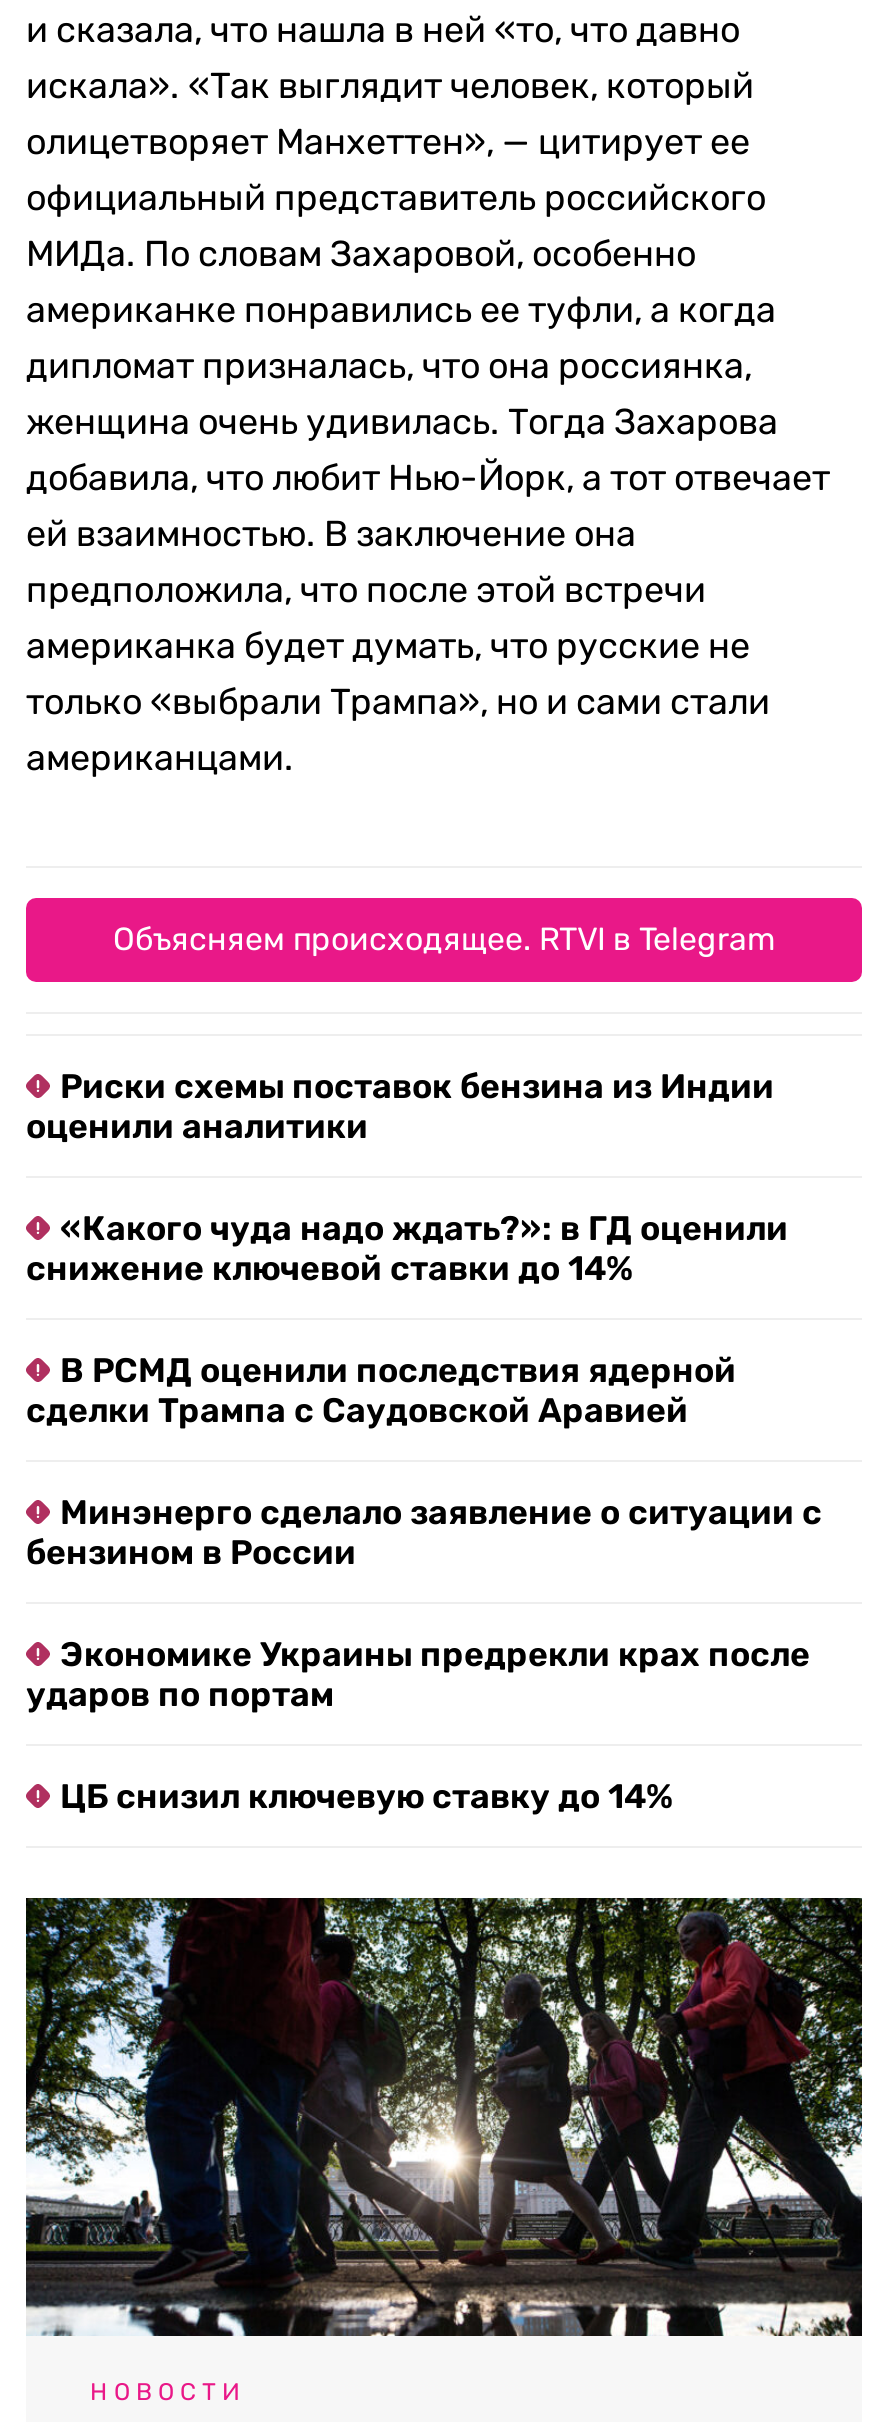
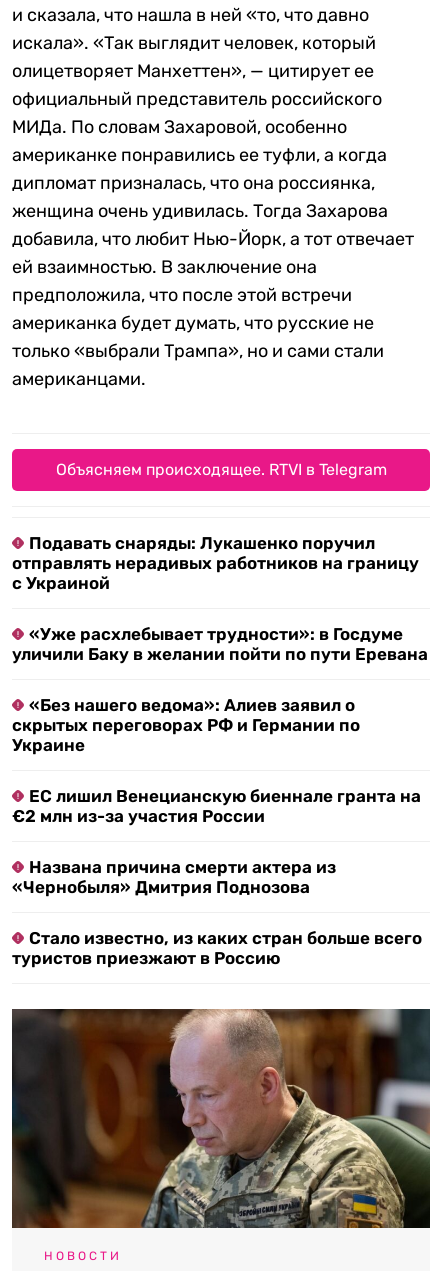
- Риски схемы поставок бензина из Индии
- оценили аналитики
+ Подавать снаряды: Лукашенко поручил
+ отправлять нерадивых работников на границу
+ с Украиной

- «Какого чуда надо ждать?»: в ГД оценили
- снижение ключевой ставки до 14%
+ «Уже расхлебывает трудности»: в Госдуме
+ уличили Баку в желании пойти по пути Еревана

- В РСМД оценили последствия ядерной
- сделки Трампа с Саудовской Аравией
+ «Без нашего ведома»: Алиев заявил о
+ скрытых переговорах РФ и Германии по
+ Украине

- Минэнерго сделало заявление о ситуации с
- бензином в России
+ ЕС лишил Венецианскую биеннале гранта на
+ €2 млн из-за участия России

- Экономике Украины предрекли крах после
- ударов по портам
+ Названа причина смерти актера из
+ «Чернобыля» Дмитрия Поднозова

- ЦБ снизил ключевую ставку до 14%
+ Стало известно, из каких стран больше всего
+ туристов приезжают в Россию

- [image]
+ [image]
